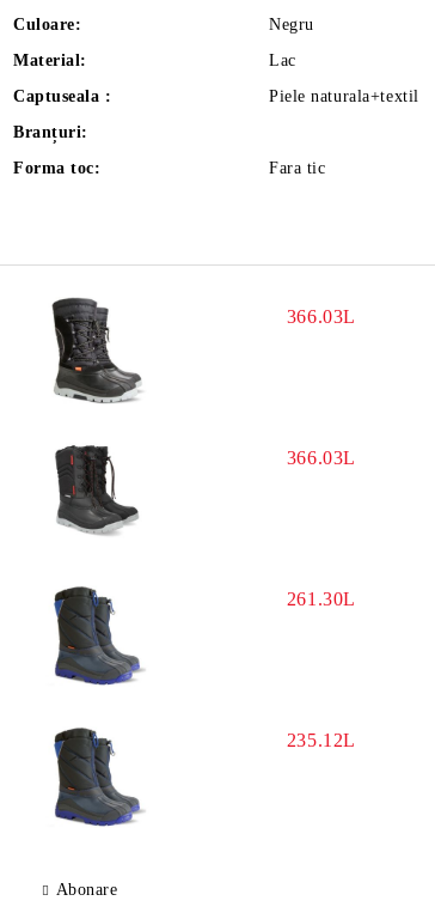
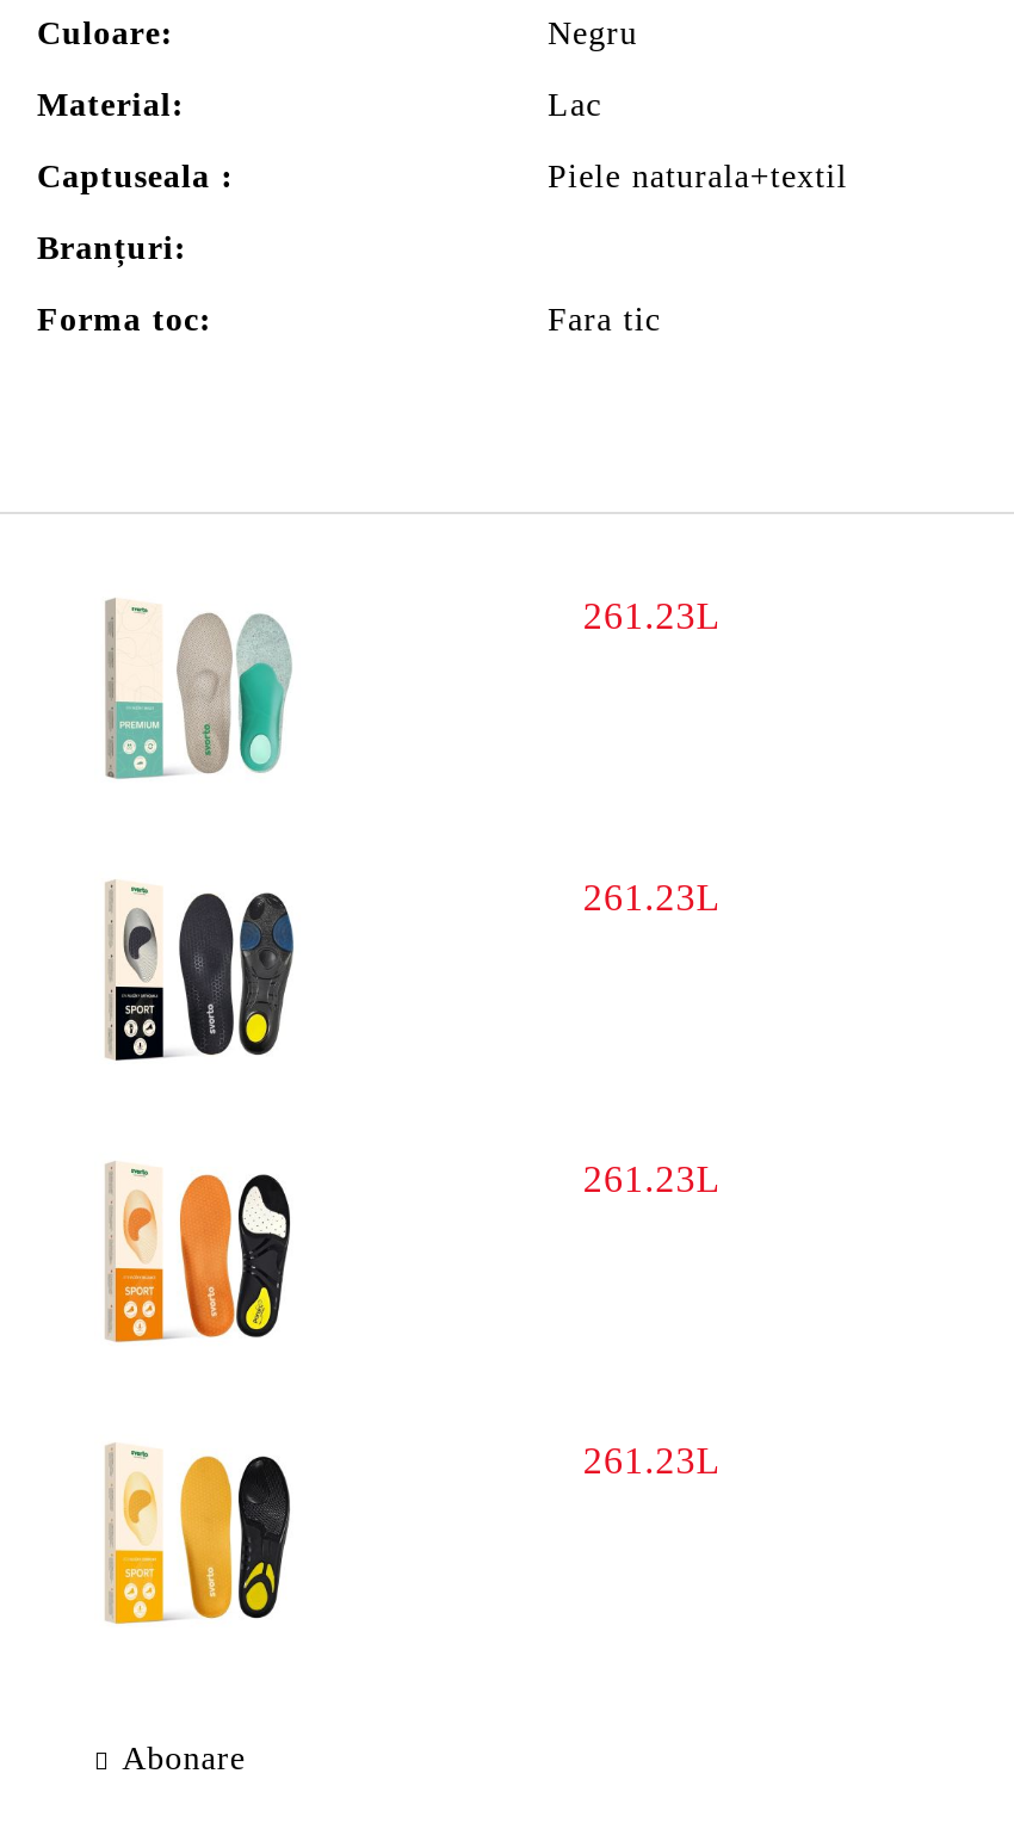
- [image]
+ [image]

- 366.03L
+ 261.23L

- [image]
+ [image]

- 366.03L
+ 261.23L

- [image]
+ [image]

- 261.30L
+ 261.23L

- [image]
+ [image]

- 235.12L
+ 261.23L
